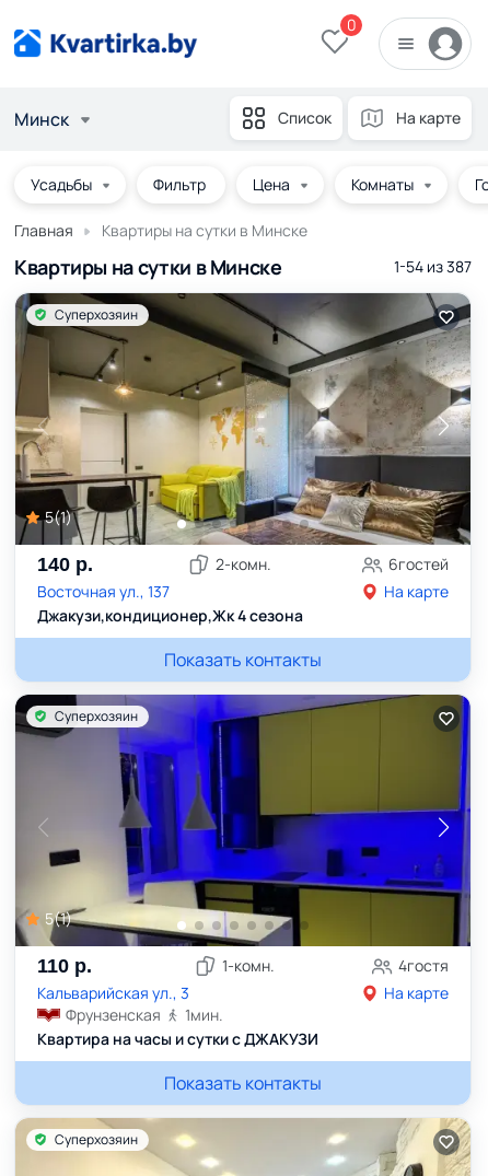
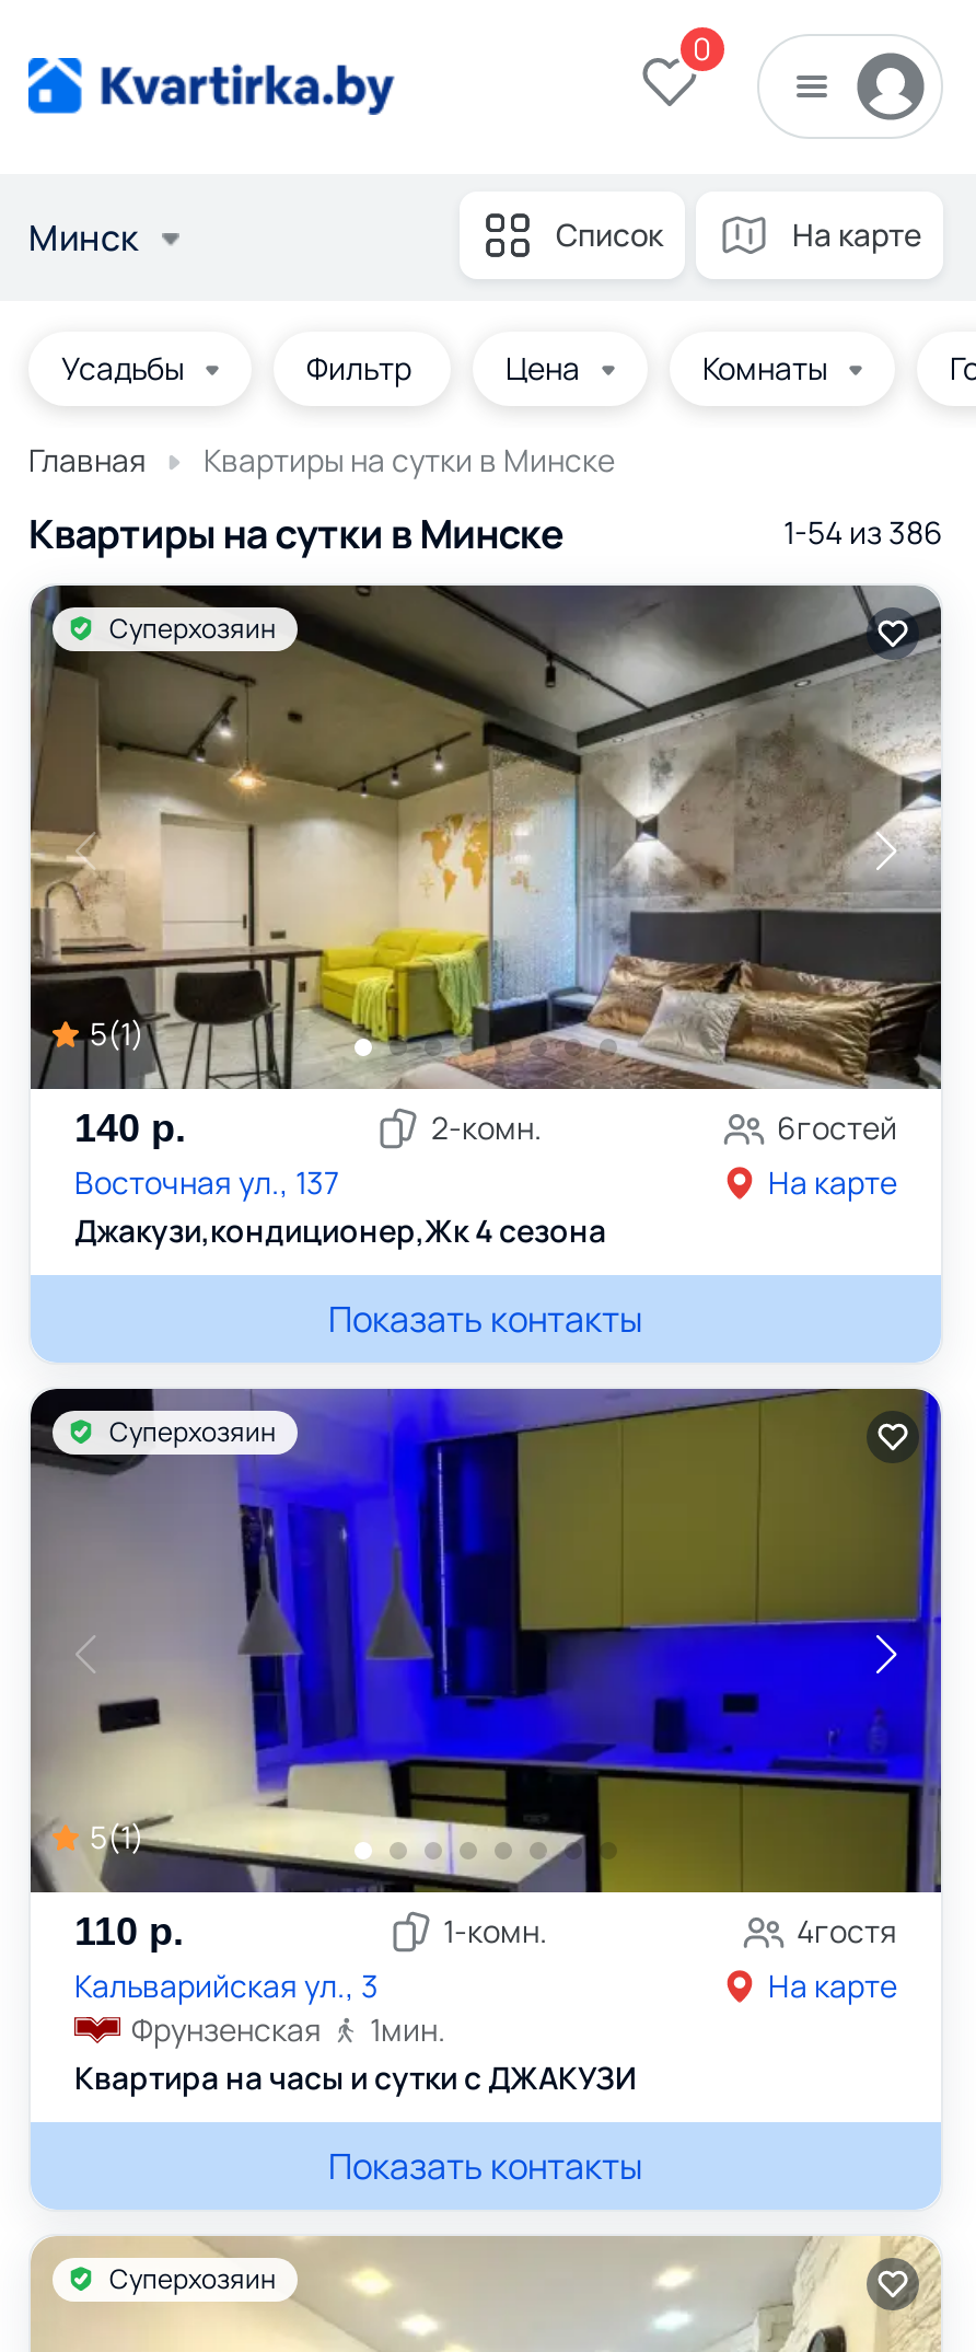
- 1-54 из 387
+ 1-54 из 386
